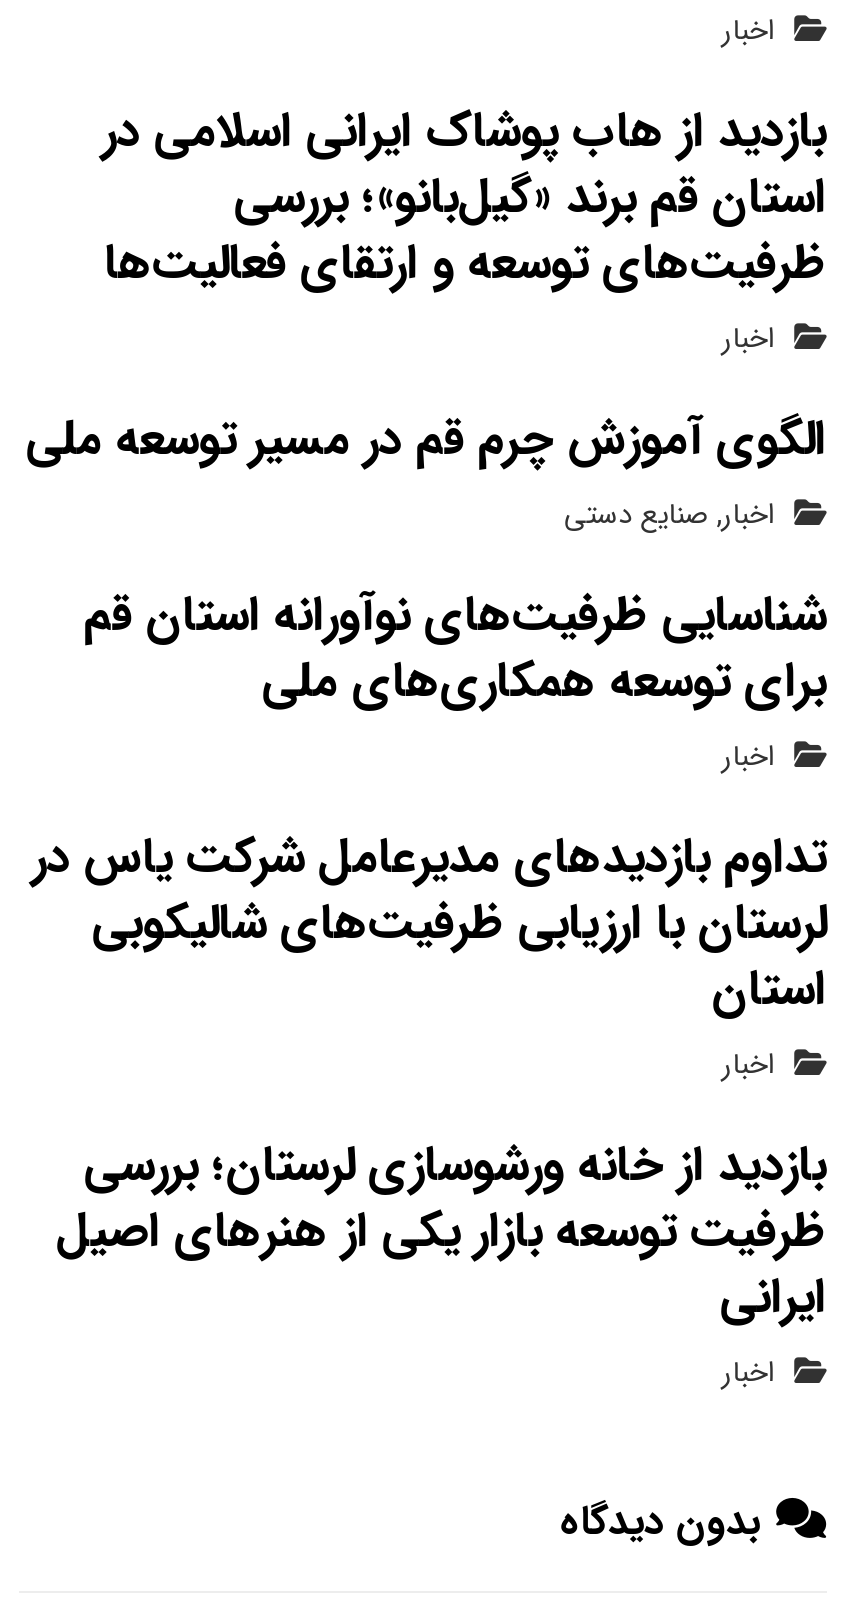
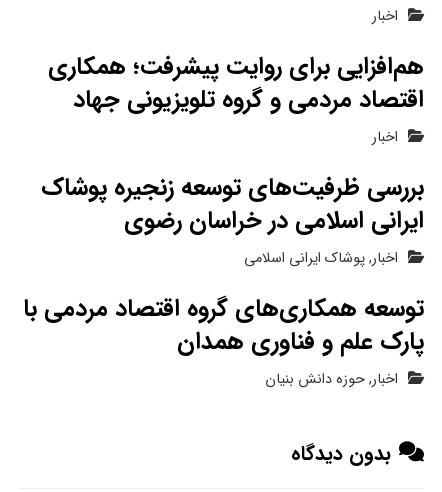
- بازدید از هاب پوشاک ایرانی اسلامی در
- استان قم برند «گیل‌بانو»؛ بررسی
- ظرفیت‌های توسعه و ارتقای فعالیت‌ها
+ هم‌افزایی برای روایت پیشرفت؛ همکاری
+ اقتصاد مردمی و گروه تلویزیونی جهاد

- الگوی آموزش چرم قم در مسیر توسعه ملی
- اخبار, صنایع دستی
- شناسایی ظرفیت‌های نوآورانه استان قم
- برای توسعه همکاری‌های ملی
- اخبار
- تداوم بازدیدهای مدیرعامل شرکت یاس در
- لرستان با ارزیابی ظرفیت‌های شالیکوبی
- استان
- اخبار
- بازدید از خانه ورشوسازی لرستان؛ بررسی
- ظرفیت توسعه بازار یکی از هنرهای اصیل
- ایرانی
- اخبار
+ بررسی ظرفیت‌های توسعه زنجیره پوشاک
+ ایرانی اسلامی در خراسان رضوی
+ اخبار, پوشاک ایرانی اسلامی
+ توسعه همکاری‌های گروه اقتصاد مردمی با
+ پارک علم و فناوری همدان
+ اخبار, حوزه دانش بنیان
